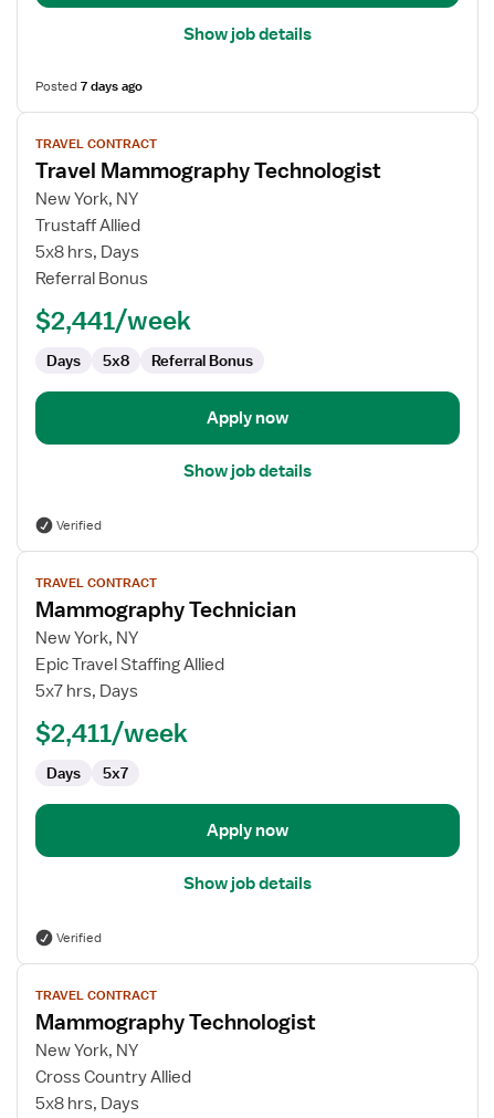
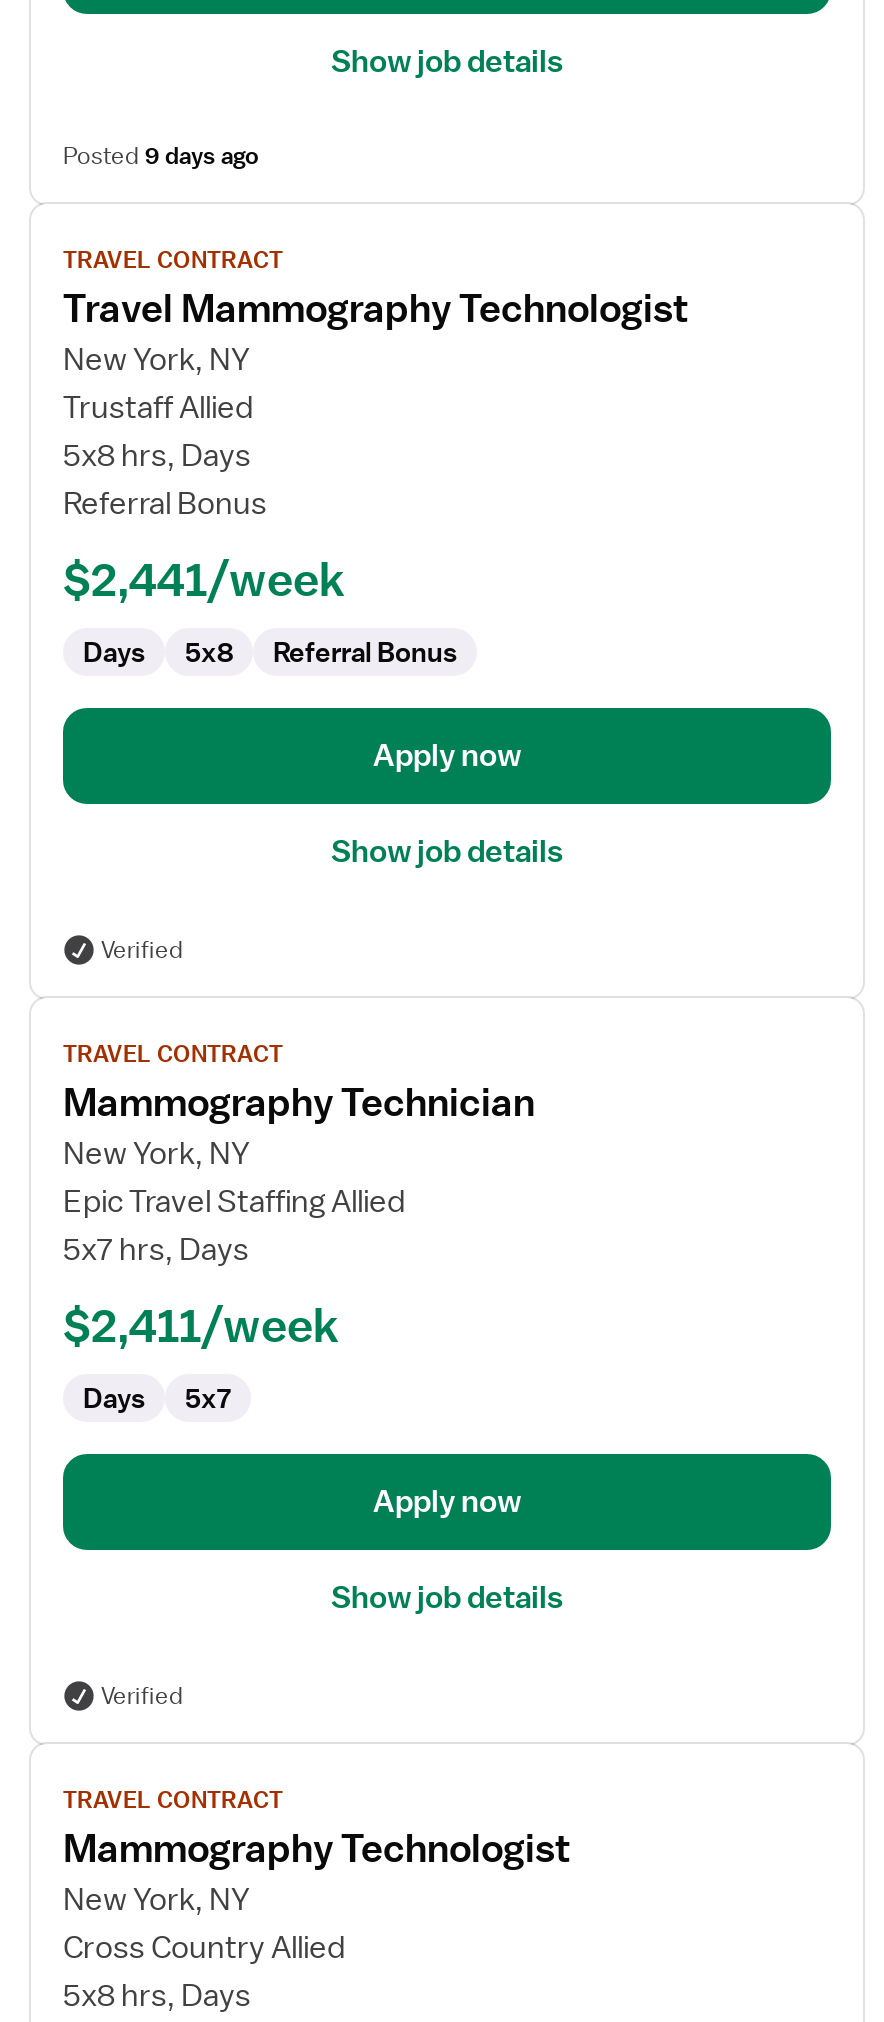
- Posted 7 days ago
+ Posted 9 days ago
